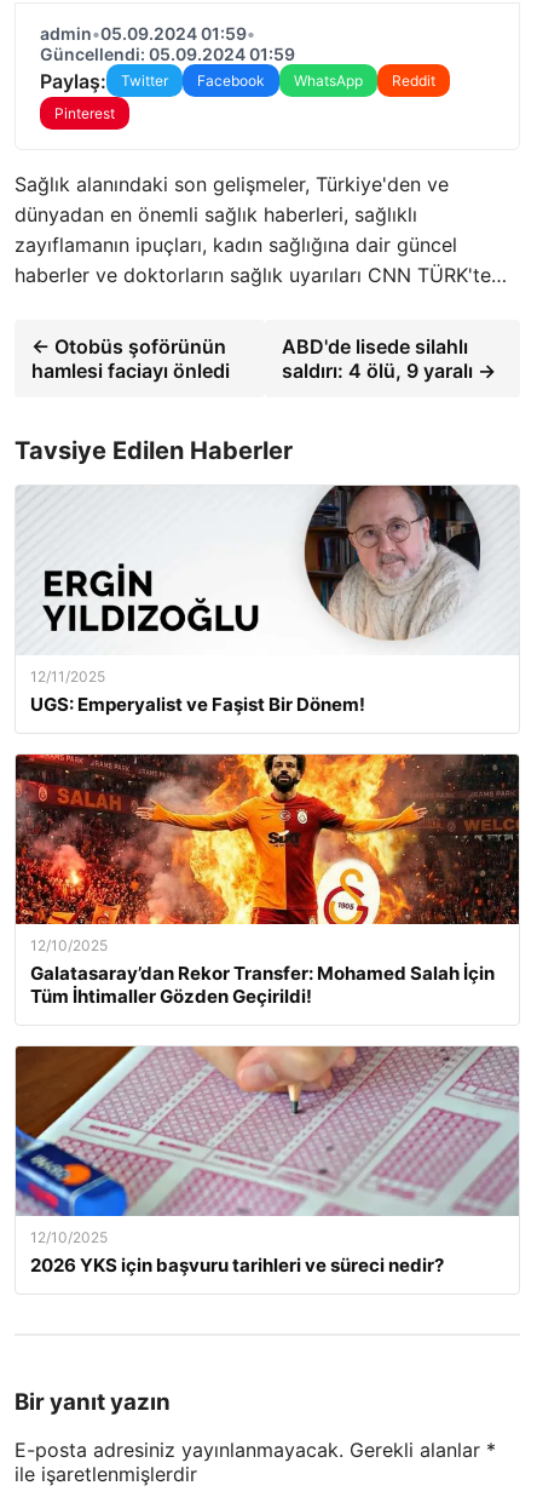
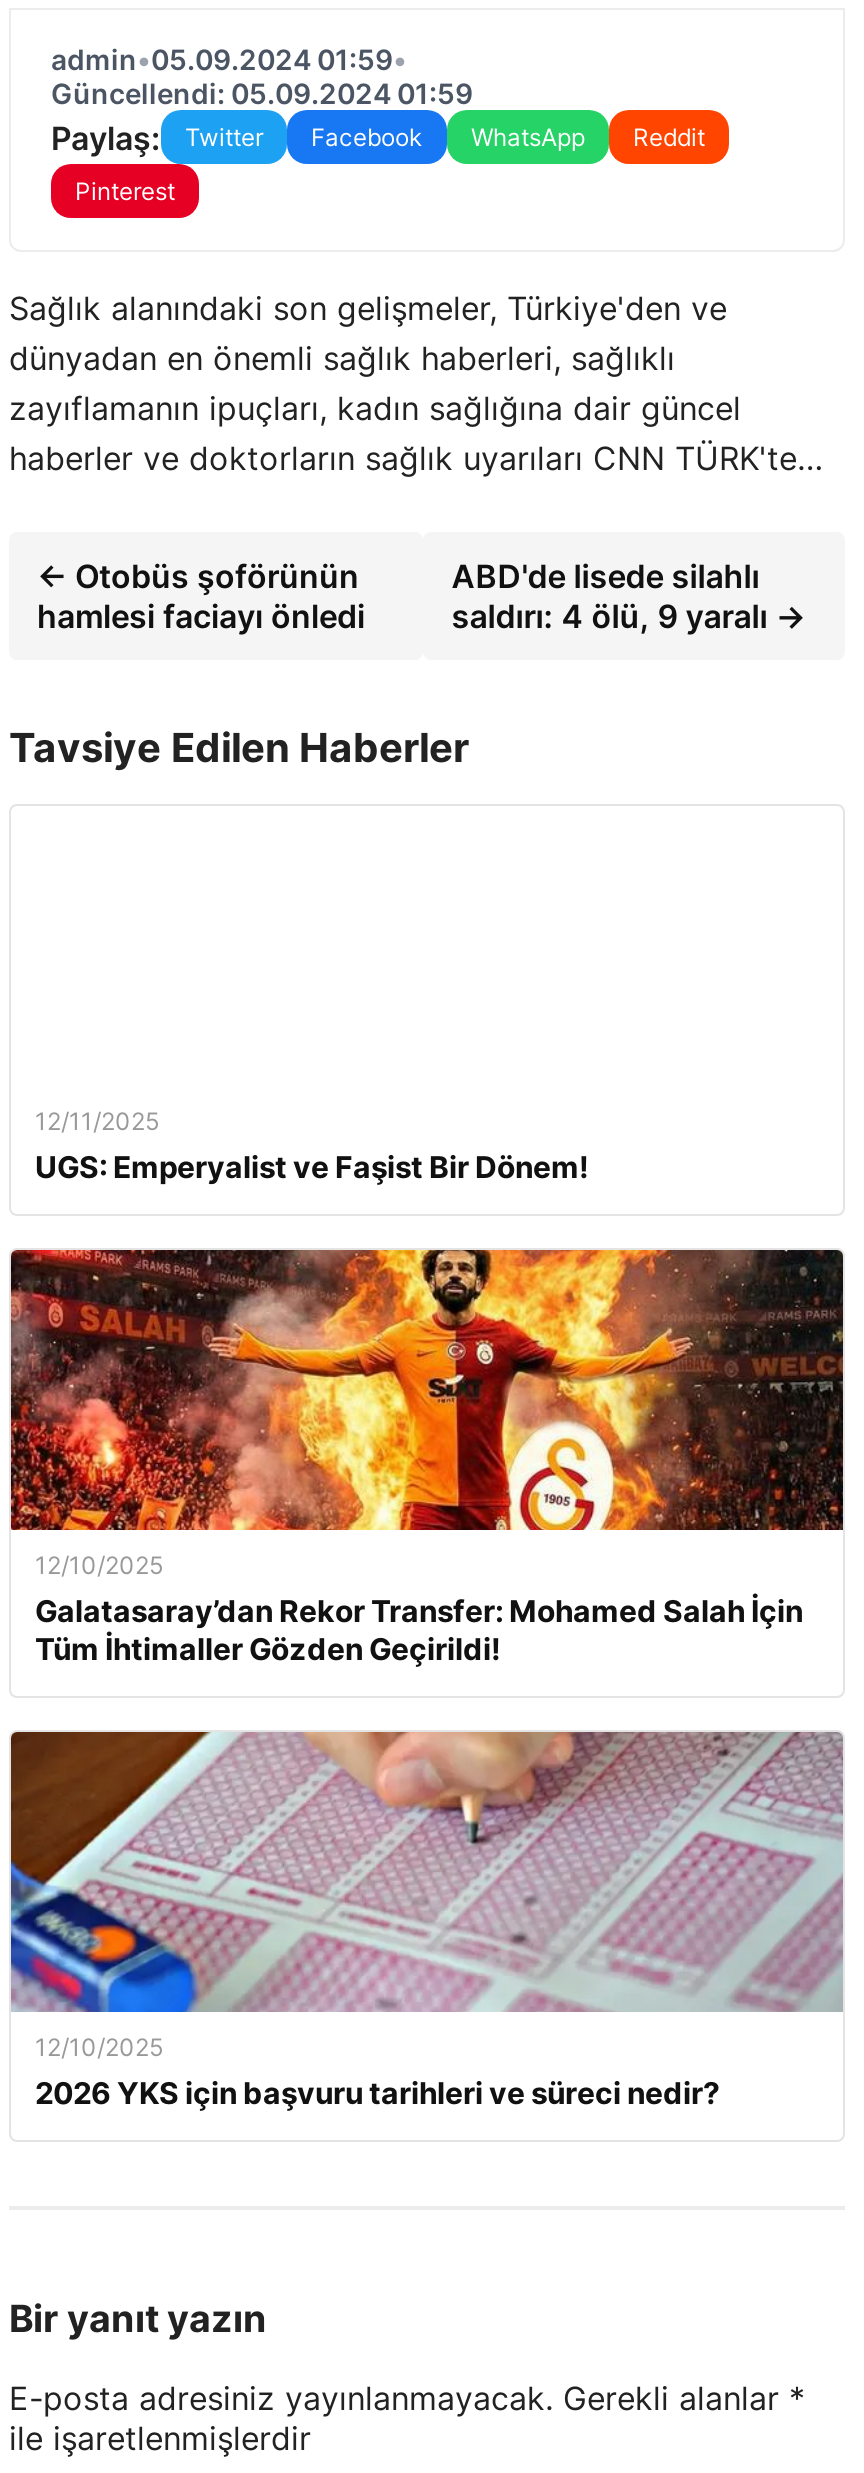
- [image]

- [image]
